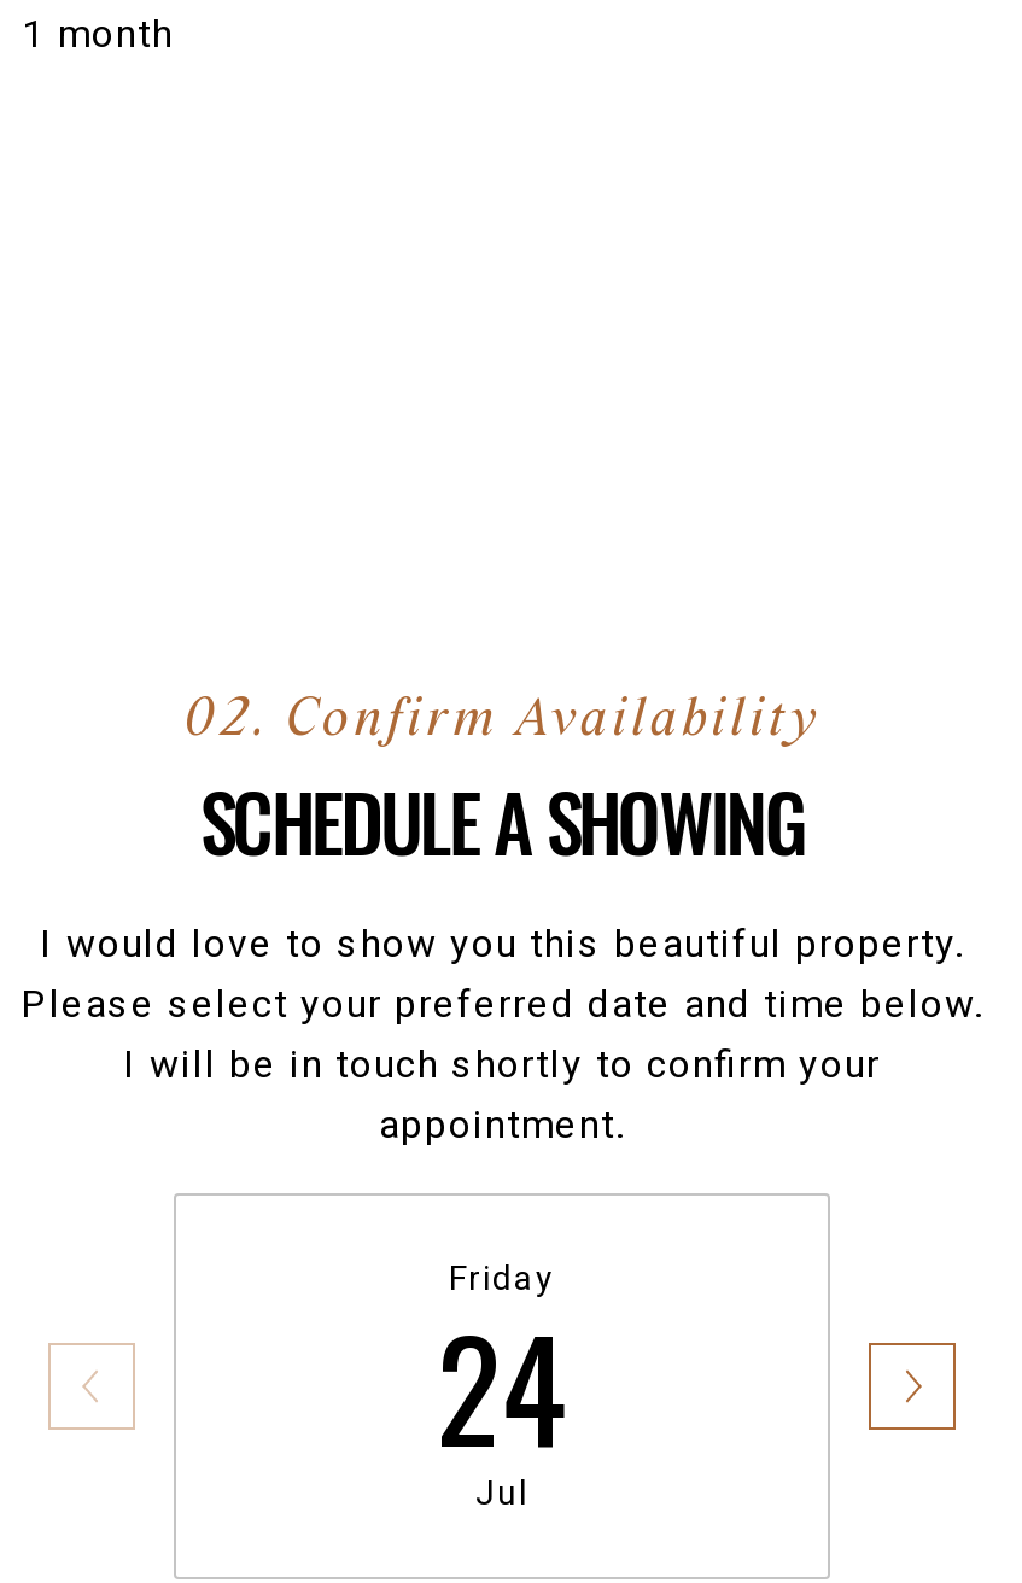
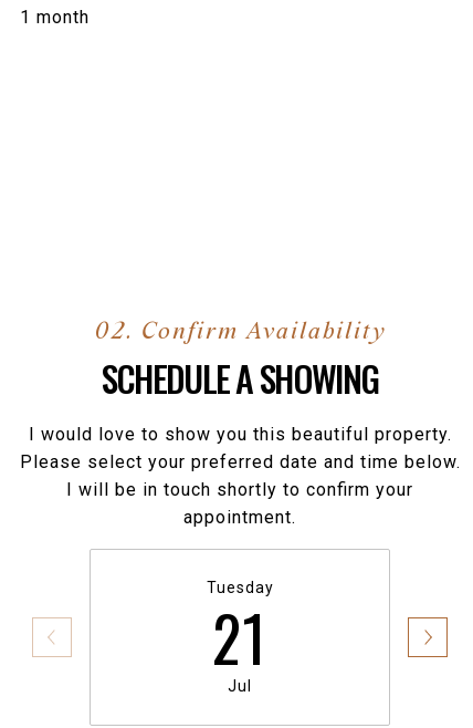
- Friday
- 24
+ Tuesday
+ 21
